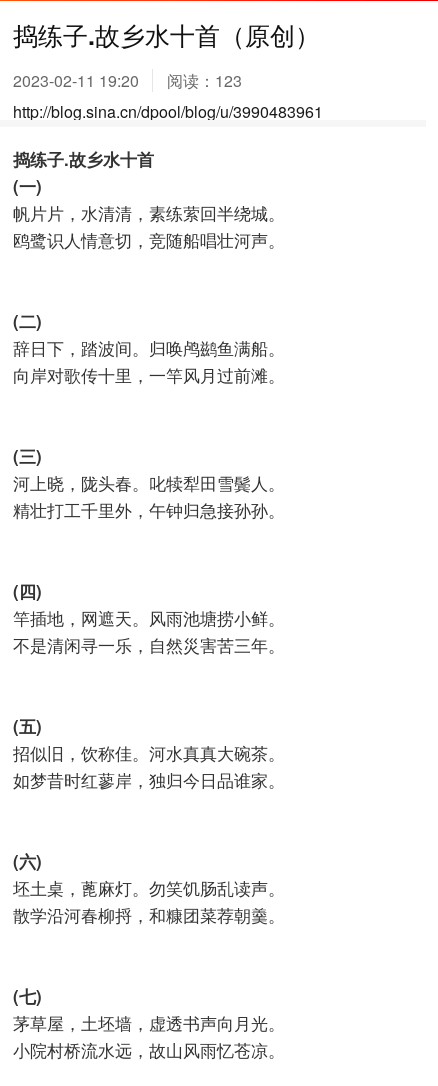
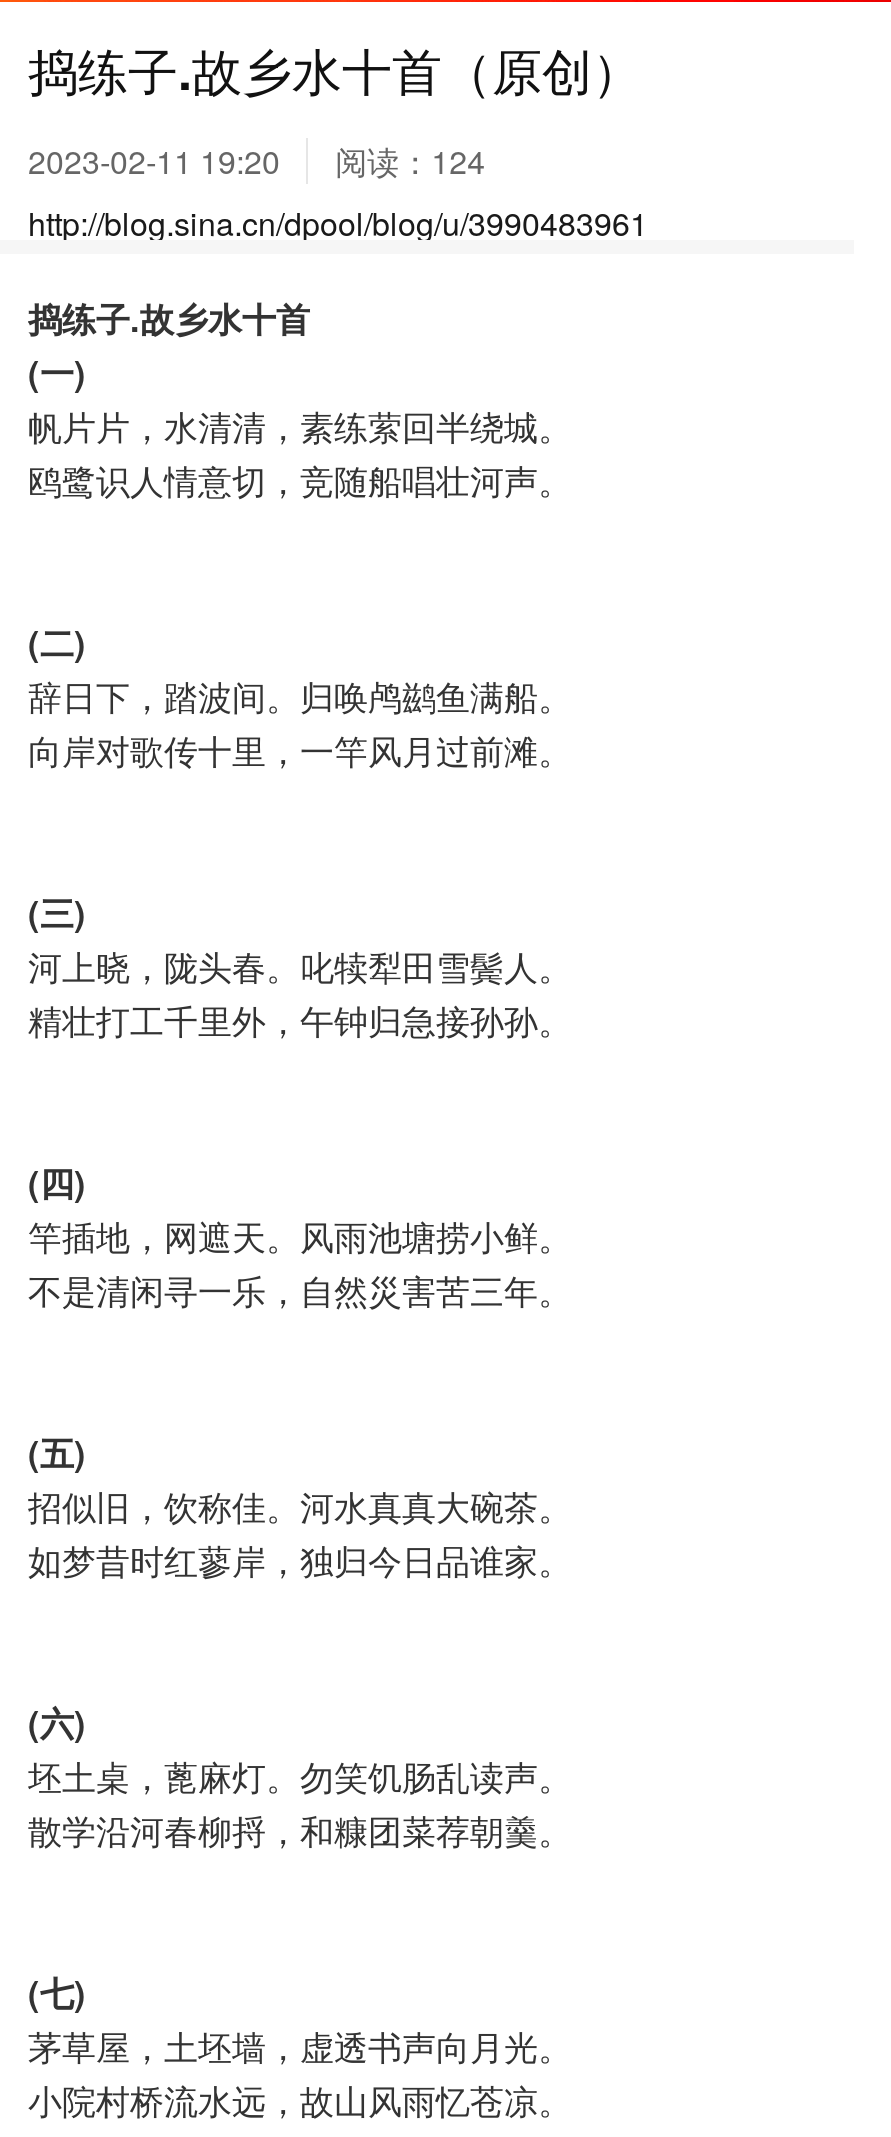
- 2023-02-11 19:20 阅读：123
+ 2023-02-11 19:20 阅读：124
